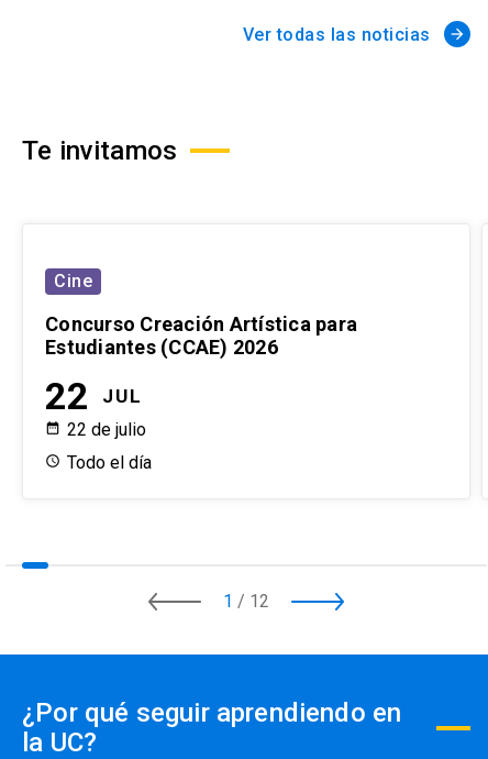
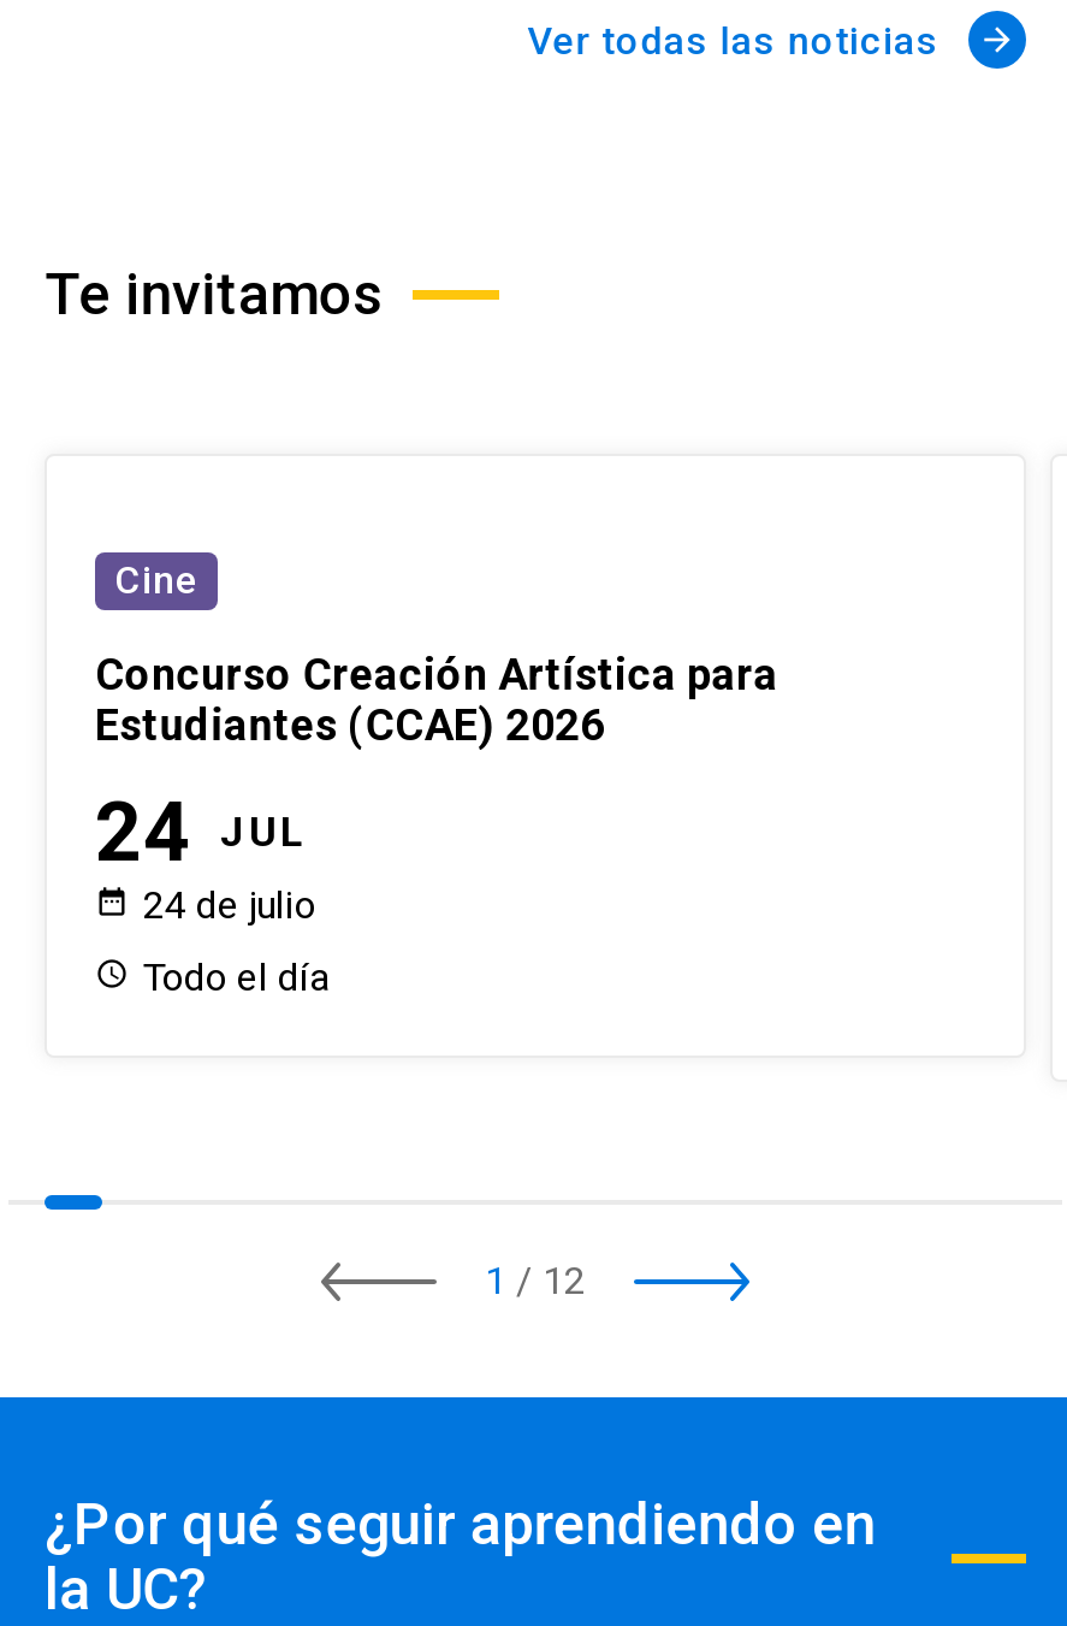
- 22 JUL
+ 24 JUL

- 22 de julio
+ 24 de julio
